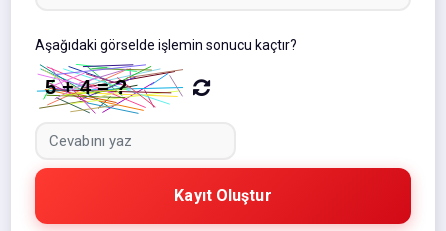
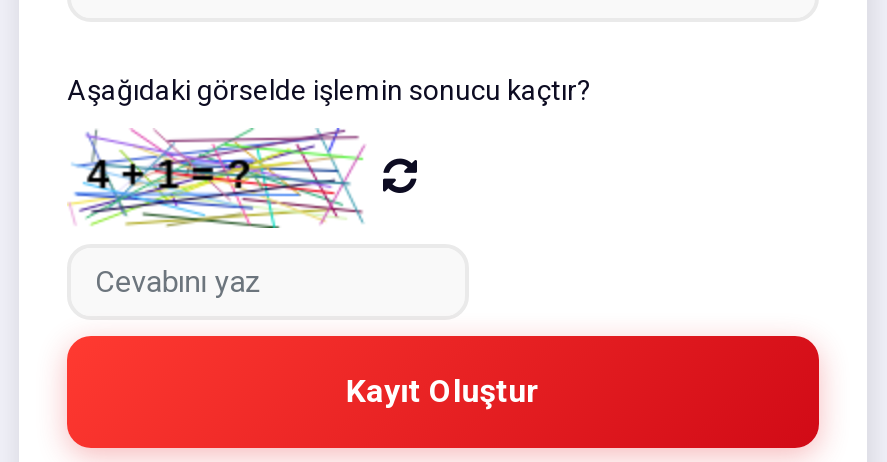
- [image]
+ [image]
